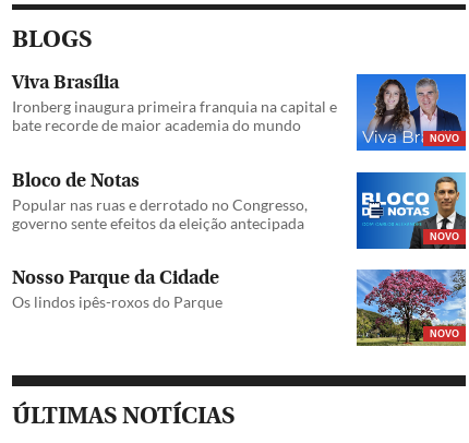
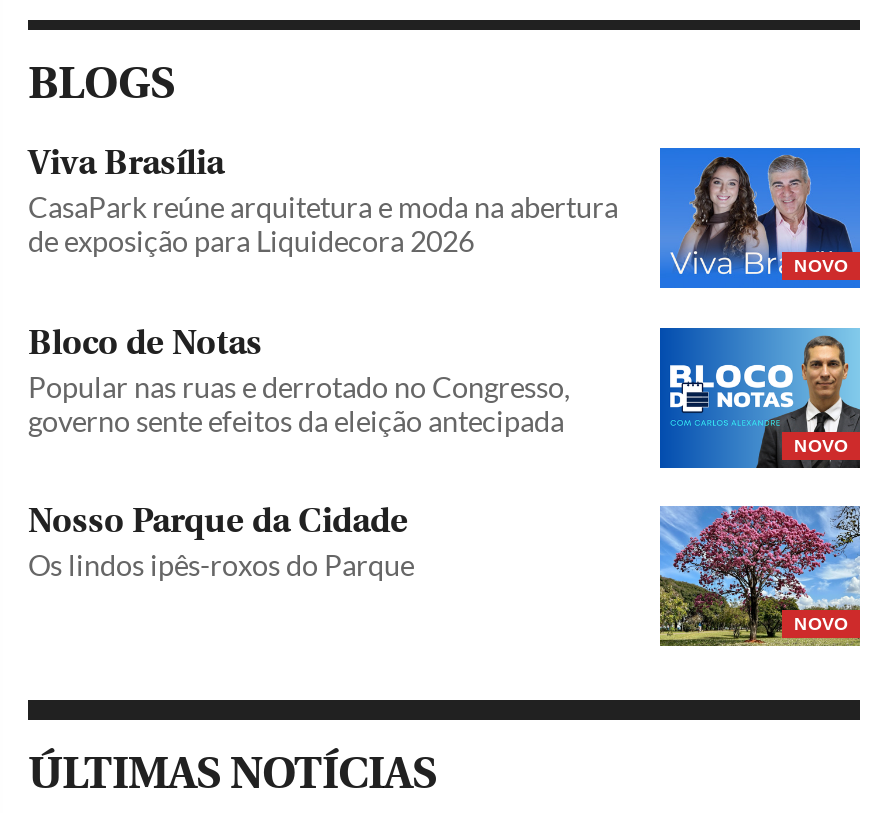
- Ironberg inaugura primeira franquia na capital e
- bate recorde de maior academia do mundo
+ CasaPark reúne arquitetura e moda na abertura
+ de exposição para Liquidecora 2026
